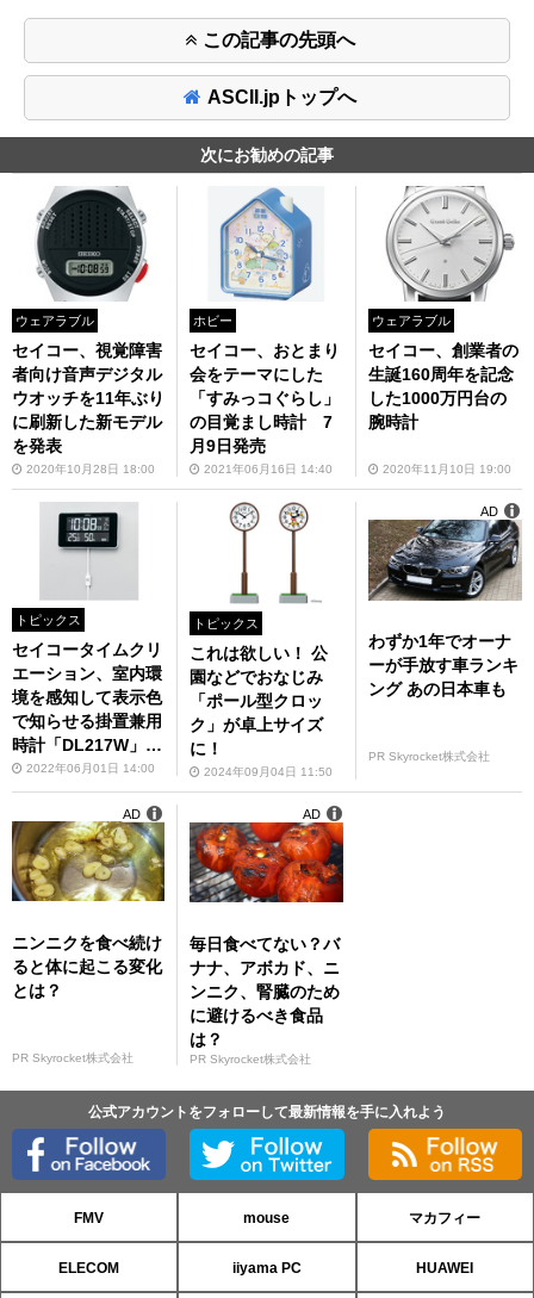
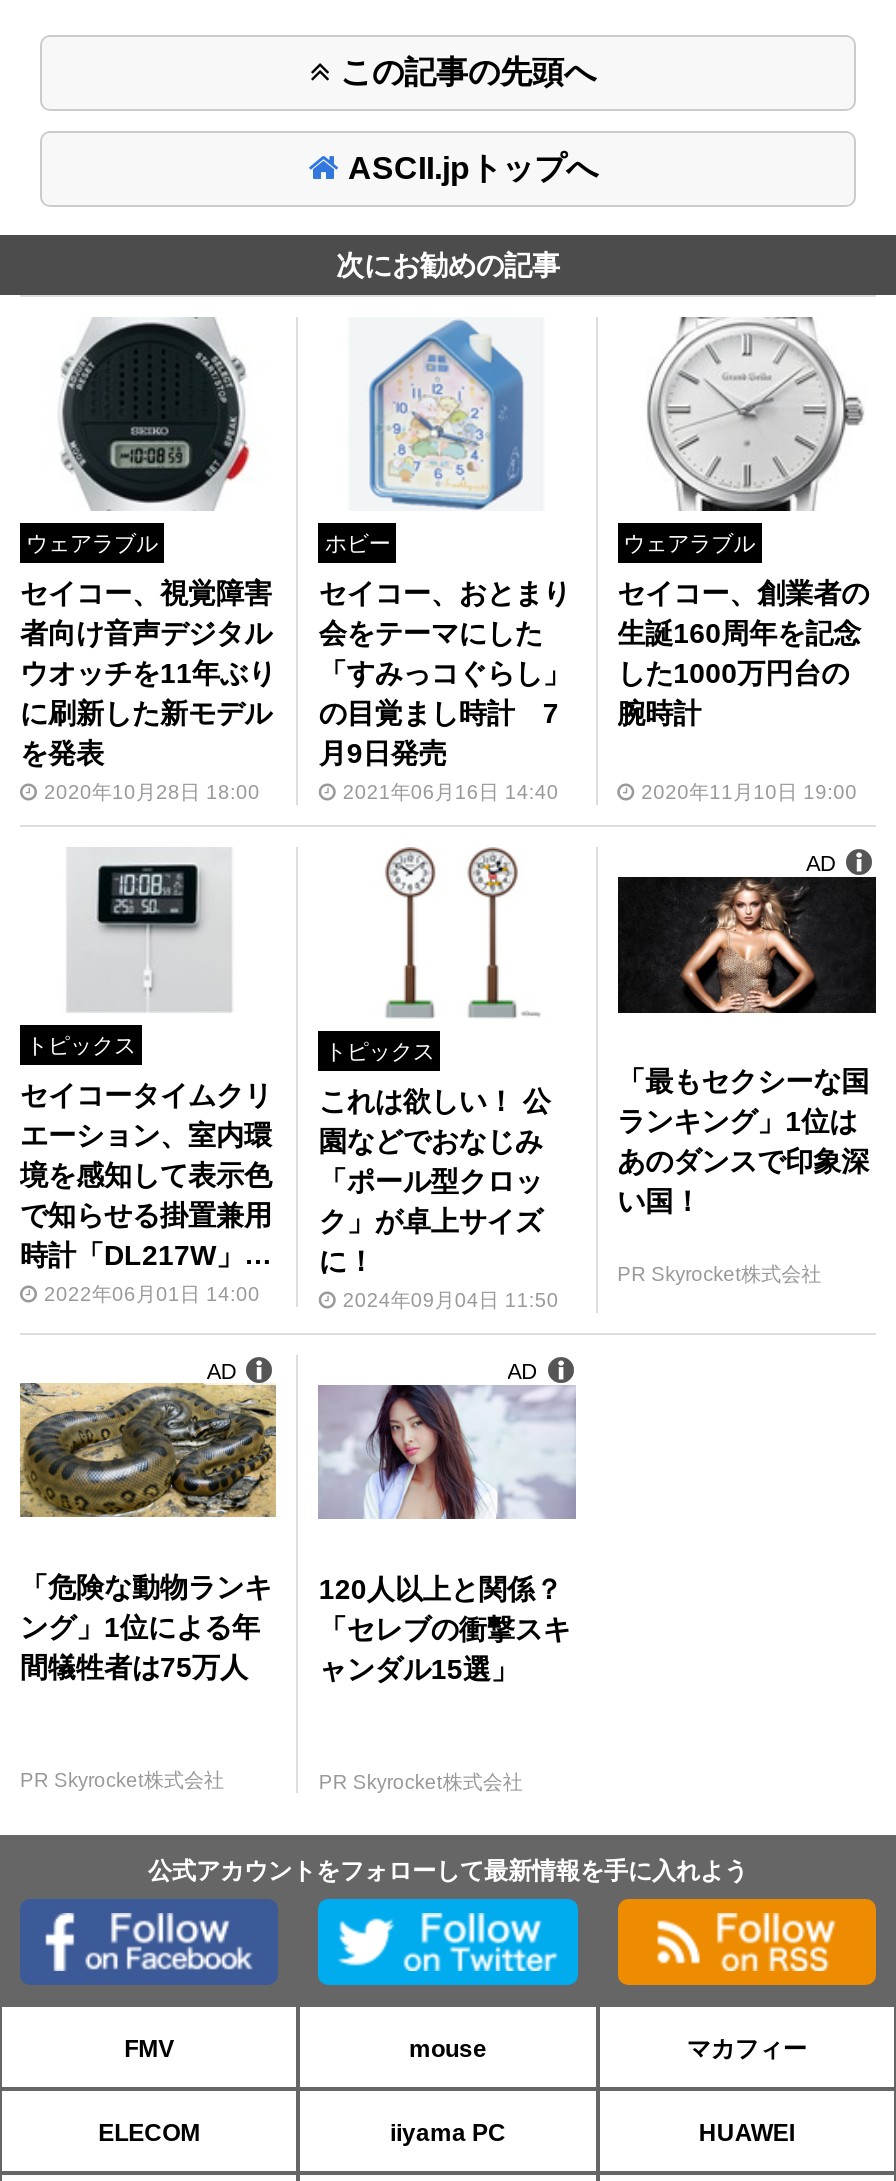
- [image]
- わずか1年でオーナ
- ーが手放す車ランキ
- ング あの日本車も
+ [image]
+ 「最もセクシーな国
+ ランキング」1位は
+ あのダンスで印象深
+ い国！

- [image]
- ニンニクを食べ続け
- ると体に起こる変化
- とは？
+ [image]
+ 「危険な動物ランキ
+ ング」1位による年
+ 間犠牲者は75万人

- [image]
- 毎日食べてない？バ
- ナナ、アボカド、ニ
- ンニク、腎臓のため
- に避けるべき食品
- は？
+ [image]
+ 120人以上と関係？
+ 「セレブの衝撃スキ
+ ャンダル15選」
